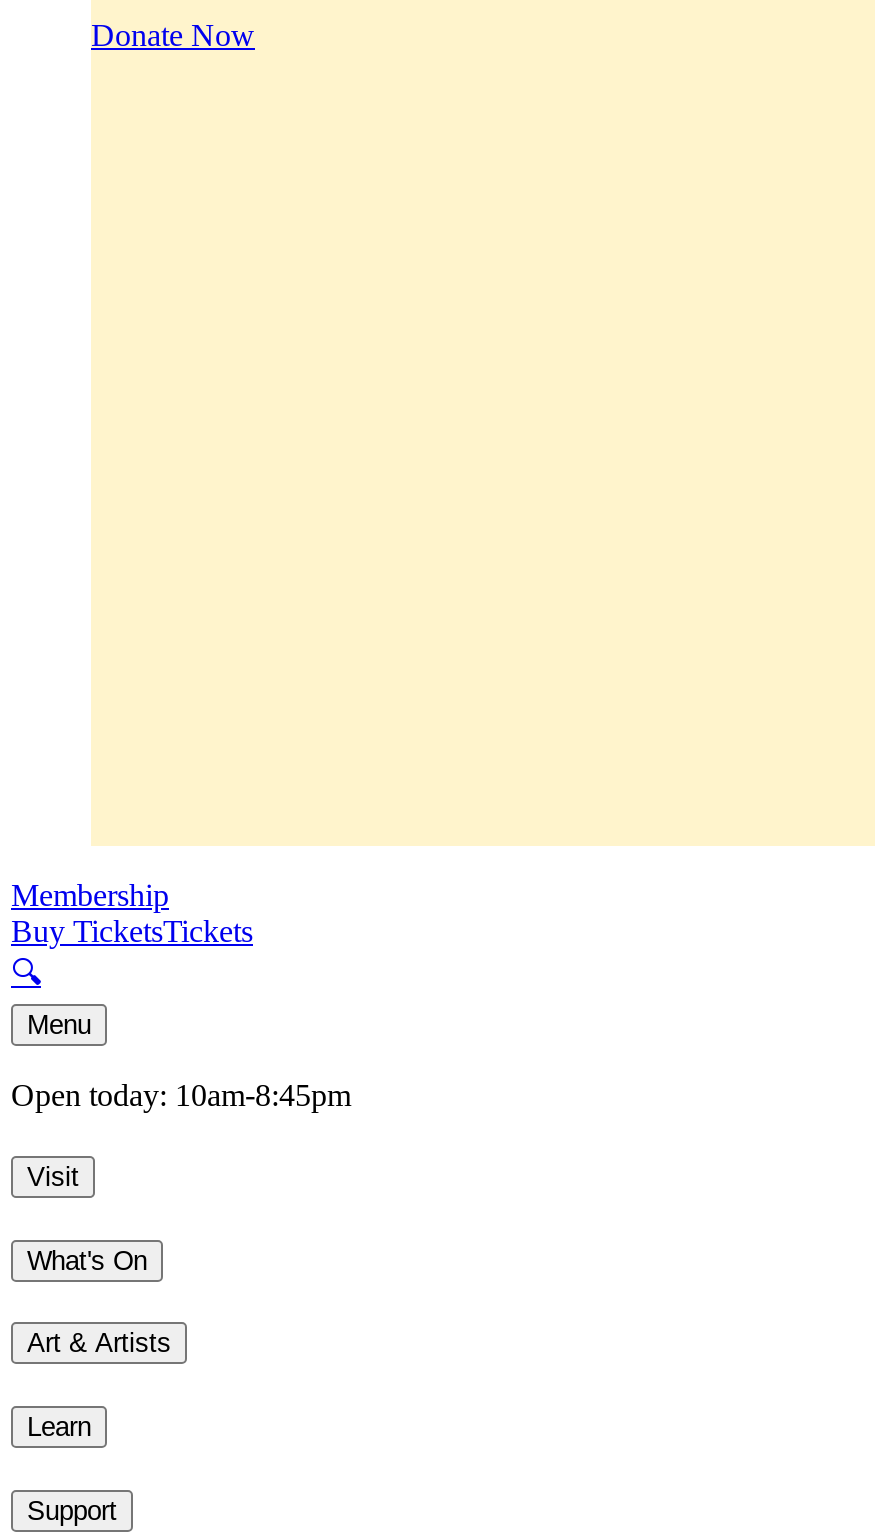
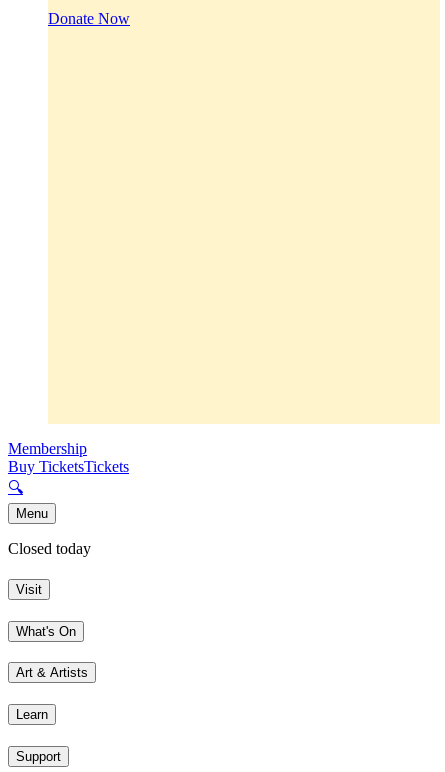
- Open today: 10am-8:45pm
+ Closed today
